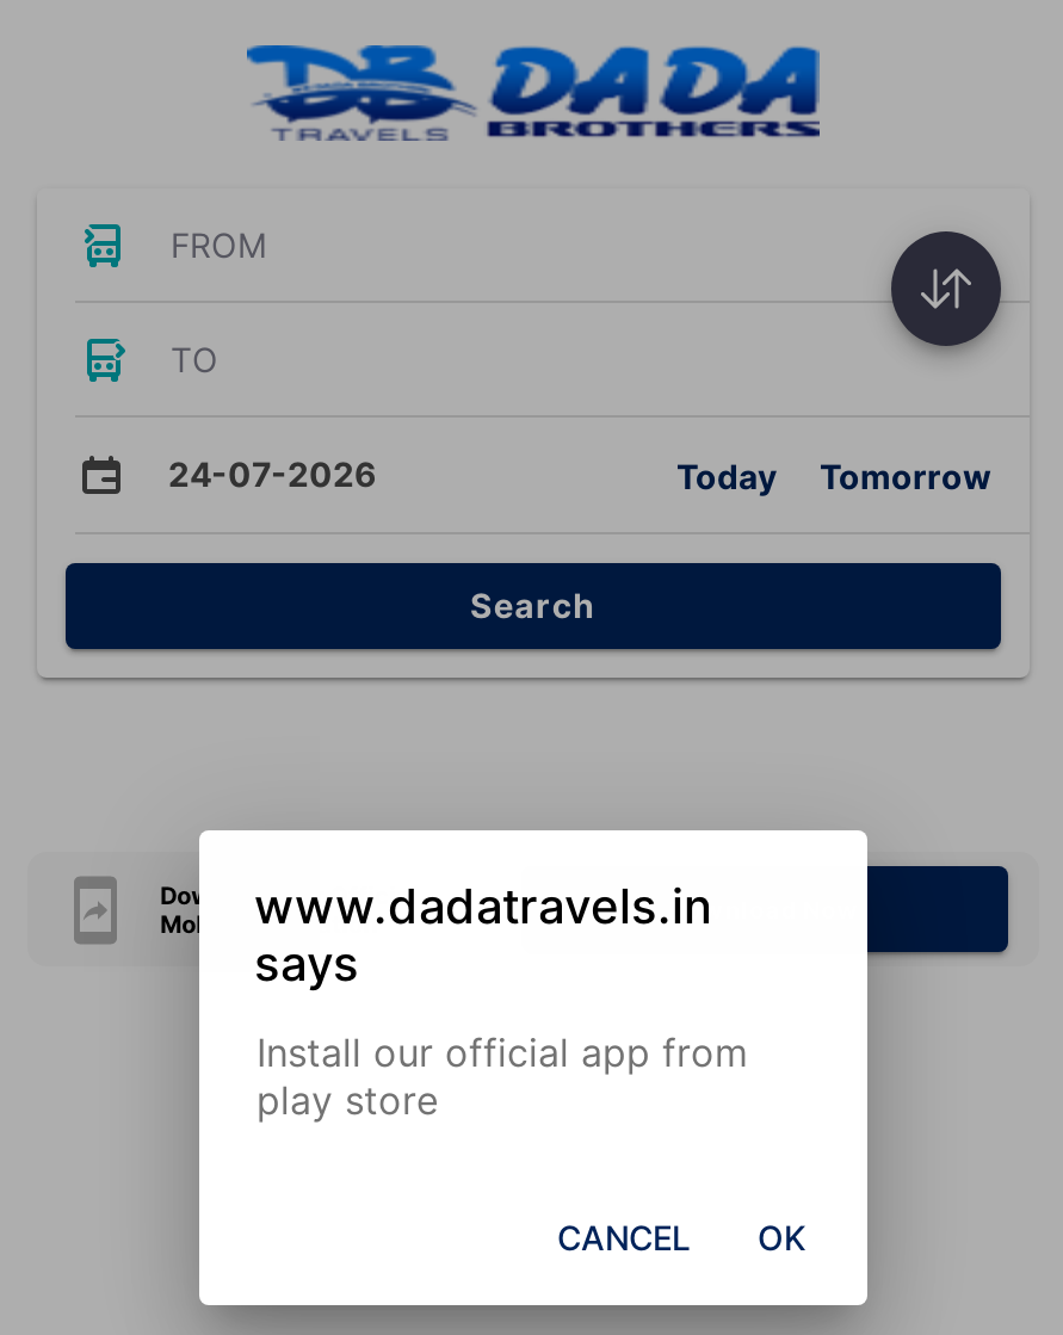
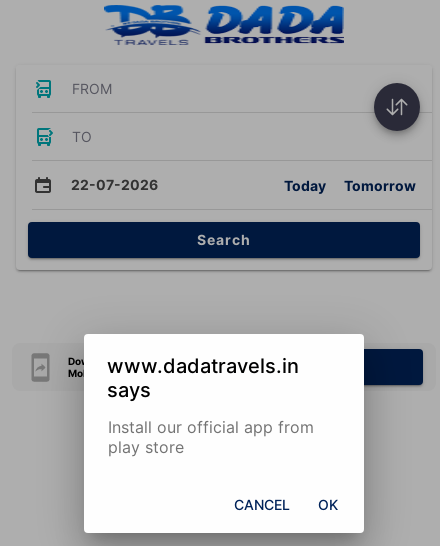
- 24-07-2026
+ 22-07-2026
